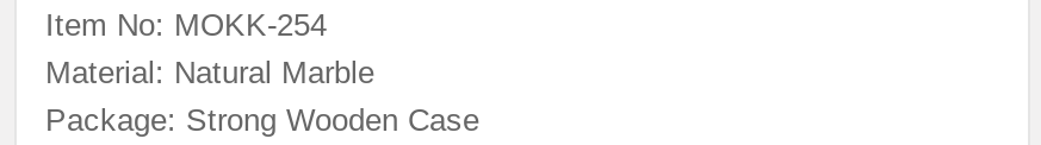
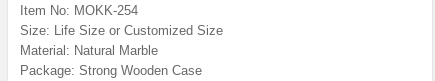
+ Size: Life Size or Customized Size
